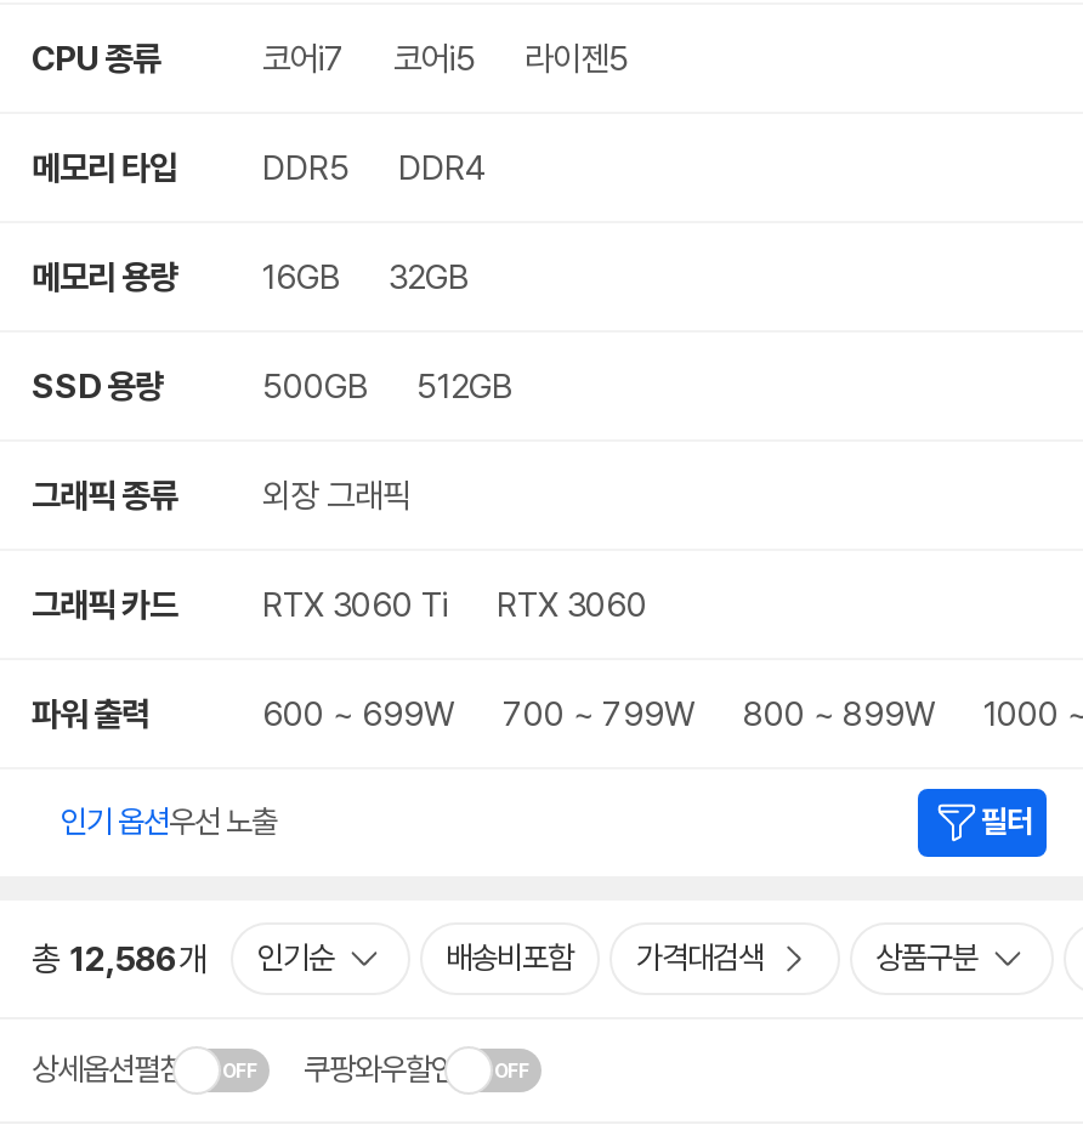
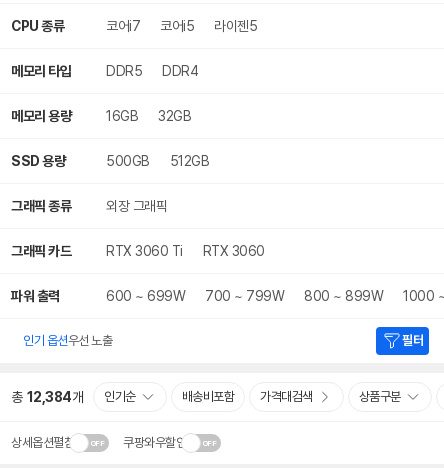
- 총 12,586개 인기순
+ 총 12,384개 인기순
